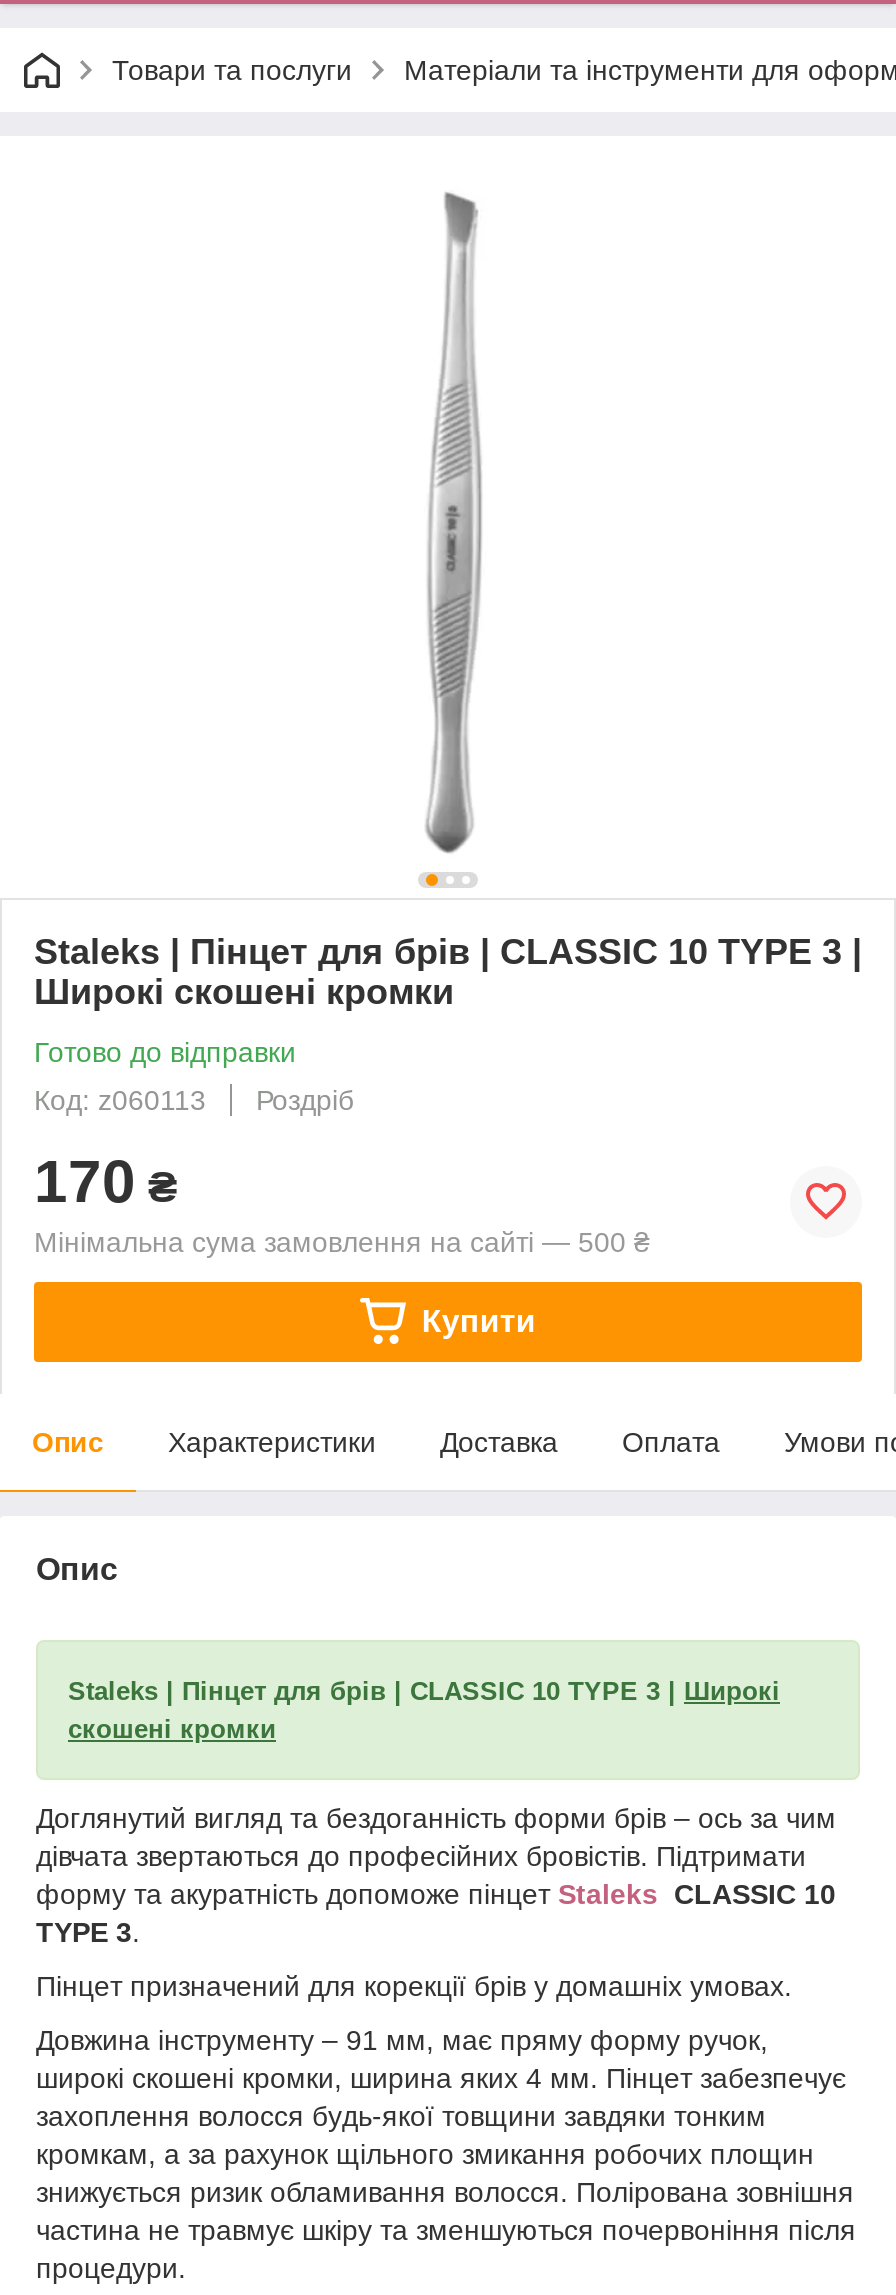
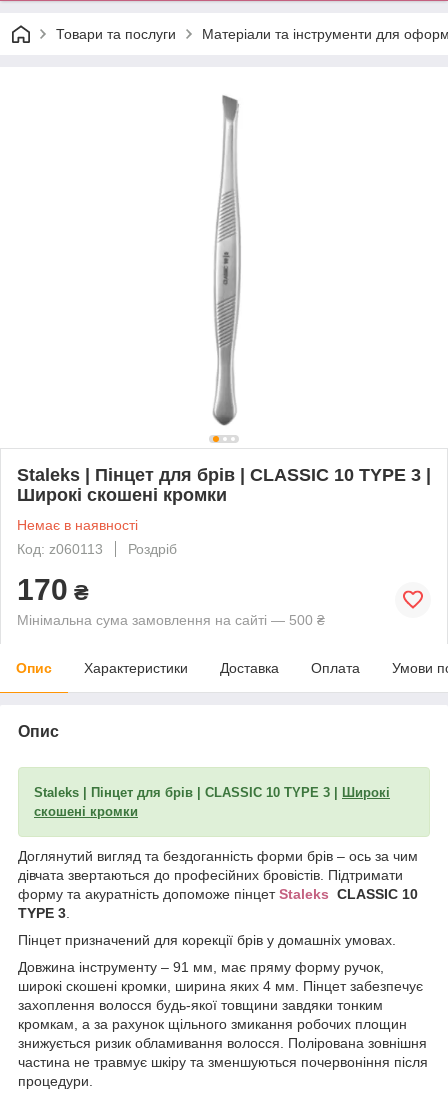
- Готово до відправки
+ Немає в наявності

- Купити
